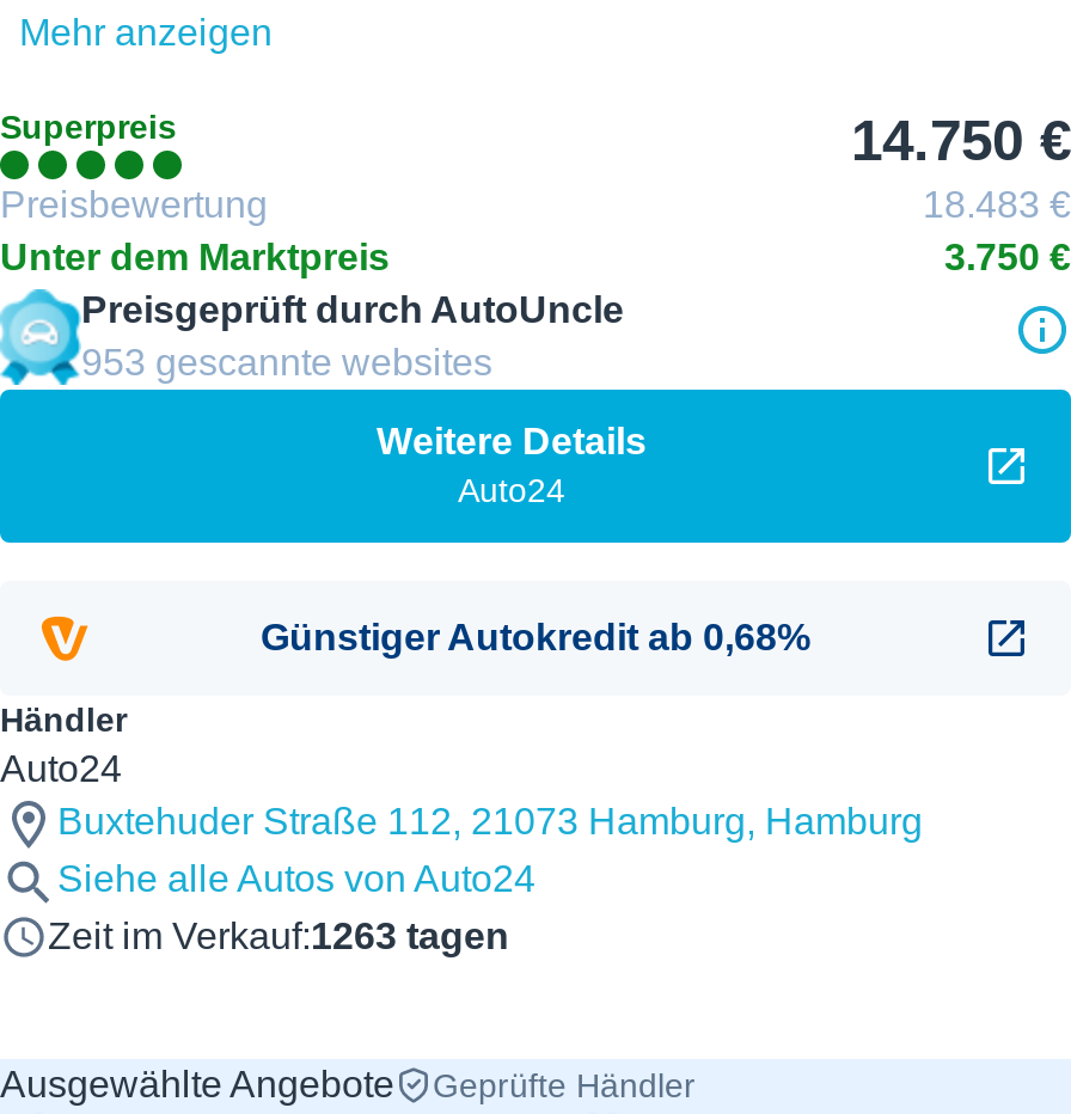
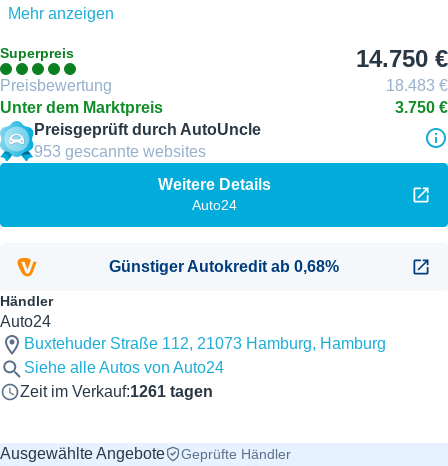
- Zeit im Verkauf:1263 tagen
+ Zeit im Verkauf:1261 tagen
